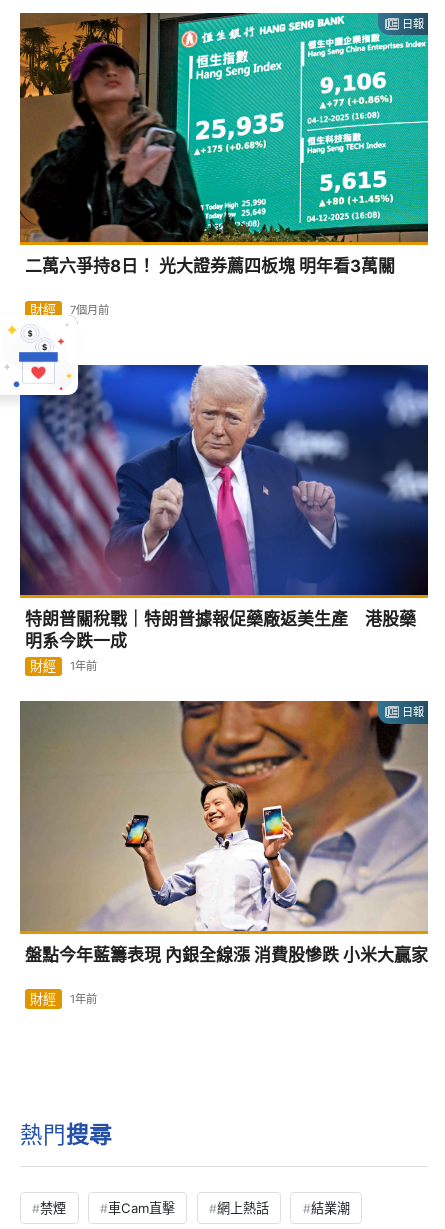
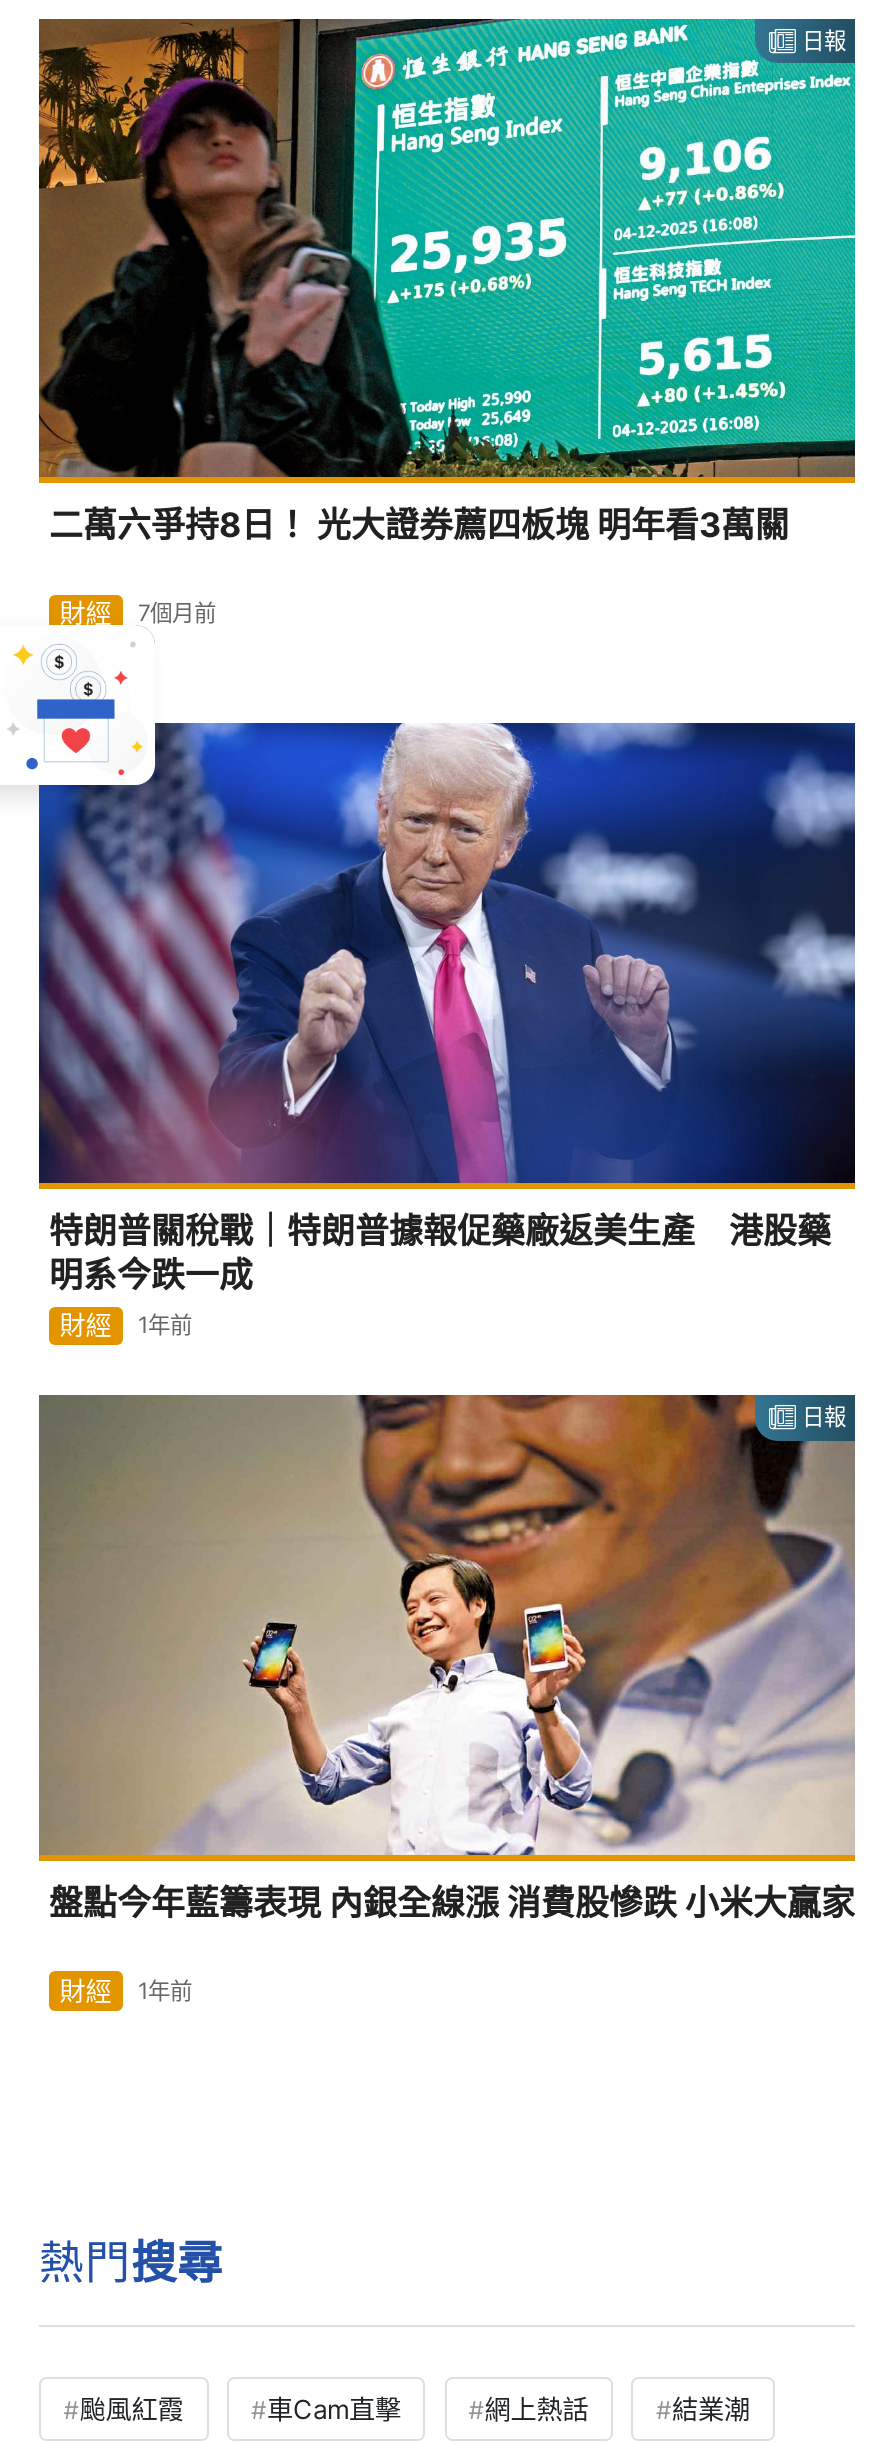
- 禁煙
+ 颱風紅霞
